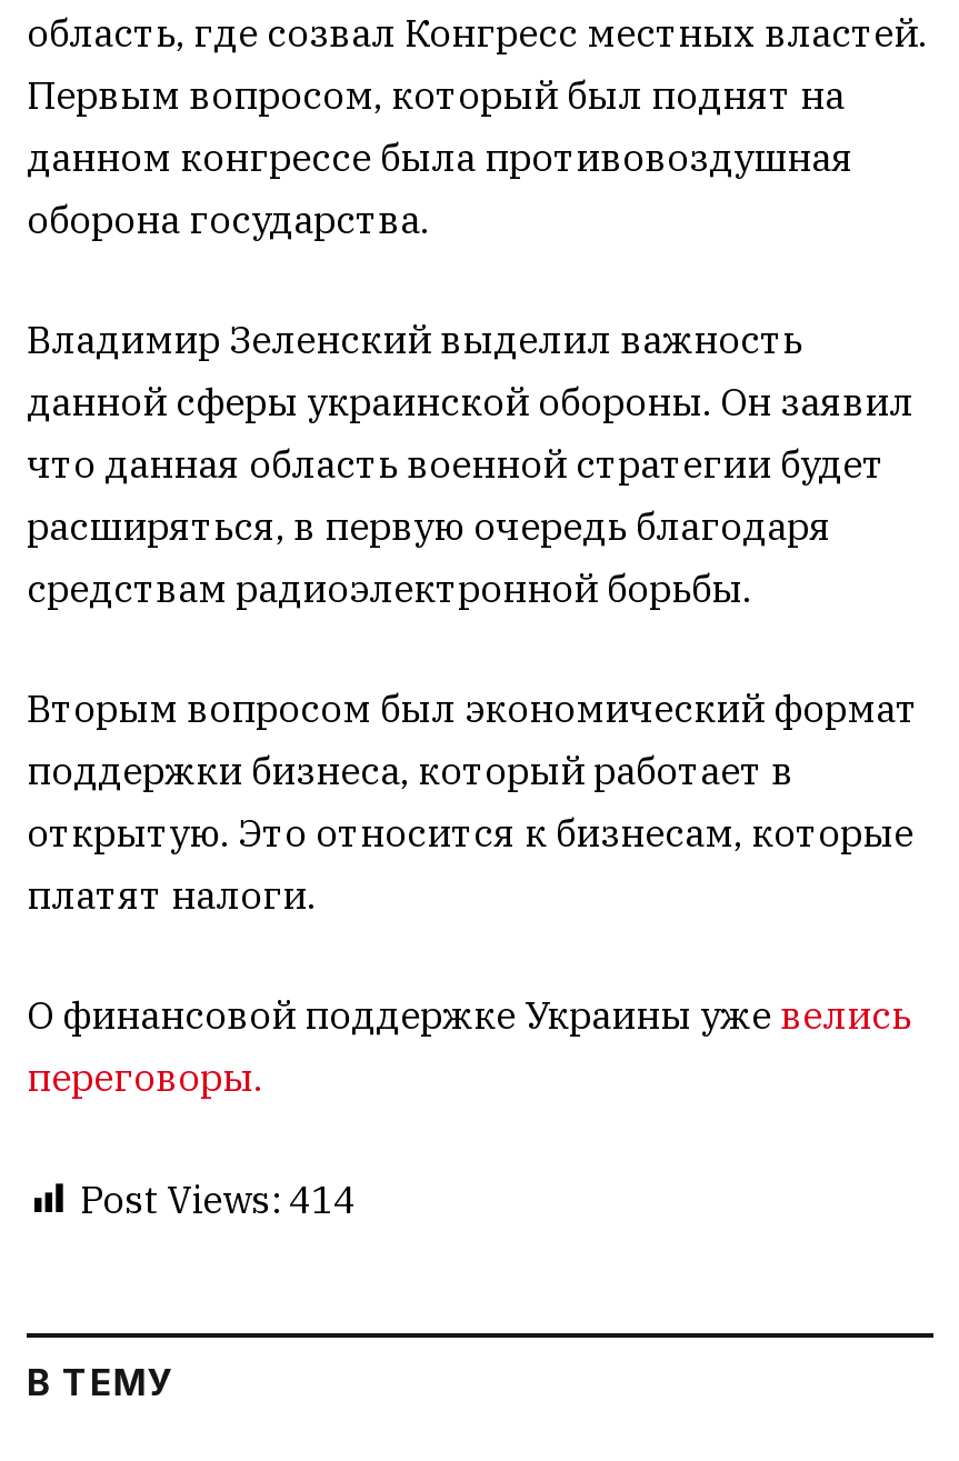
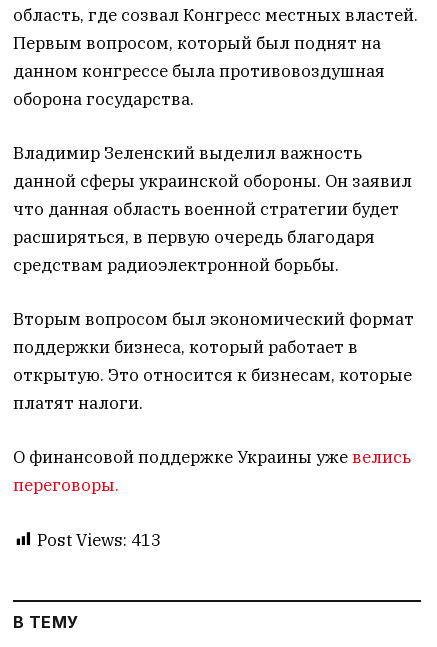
- Post Views: 414
+ Post Views: 413
